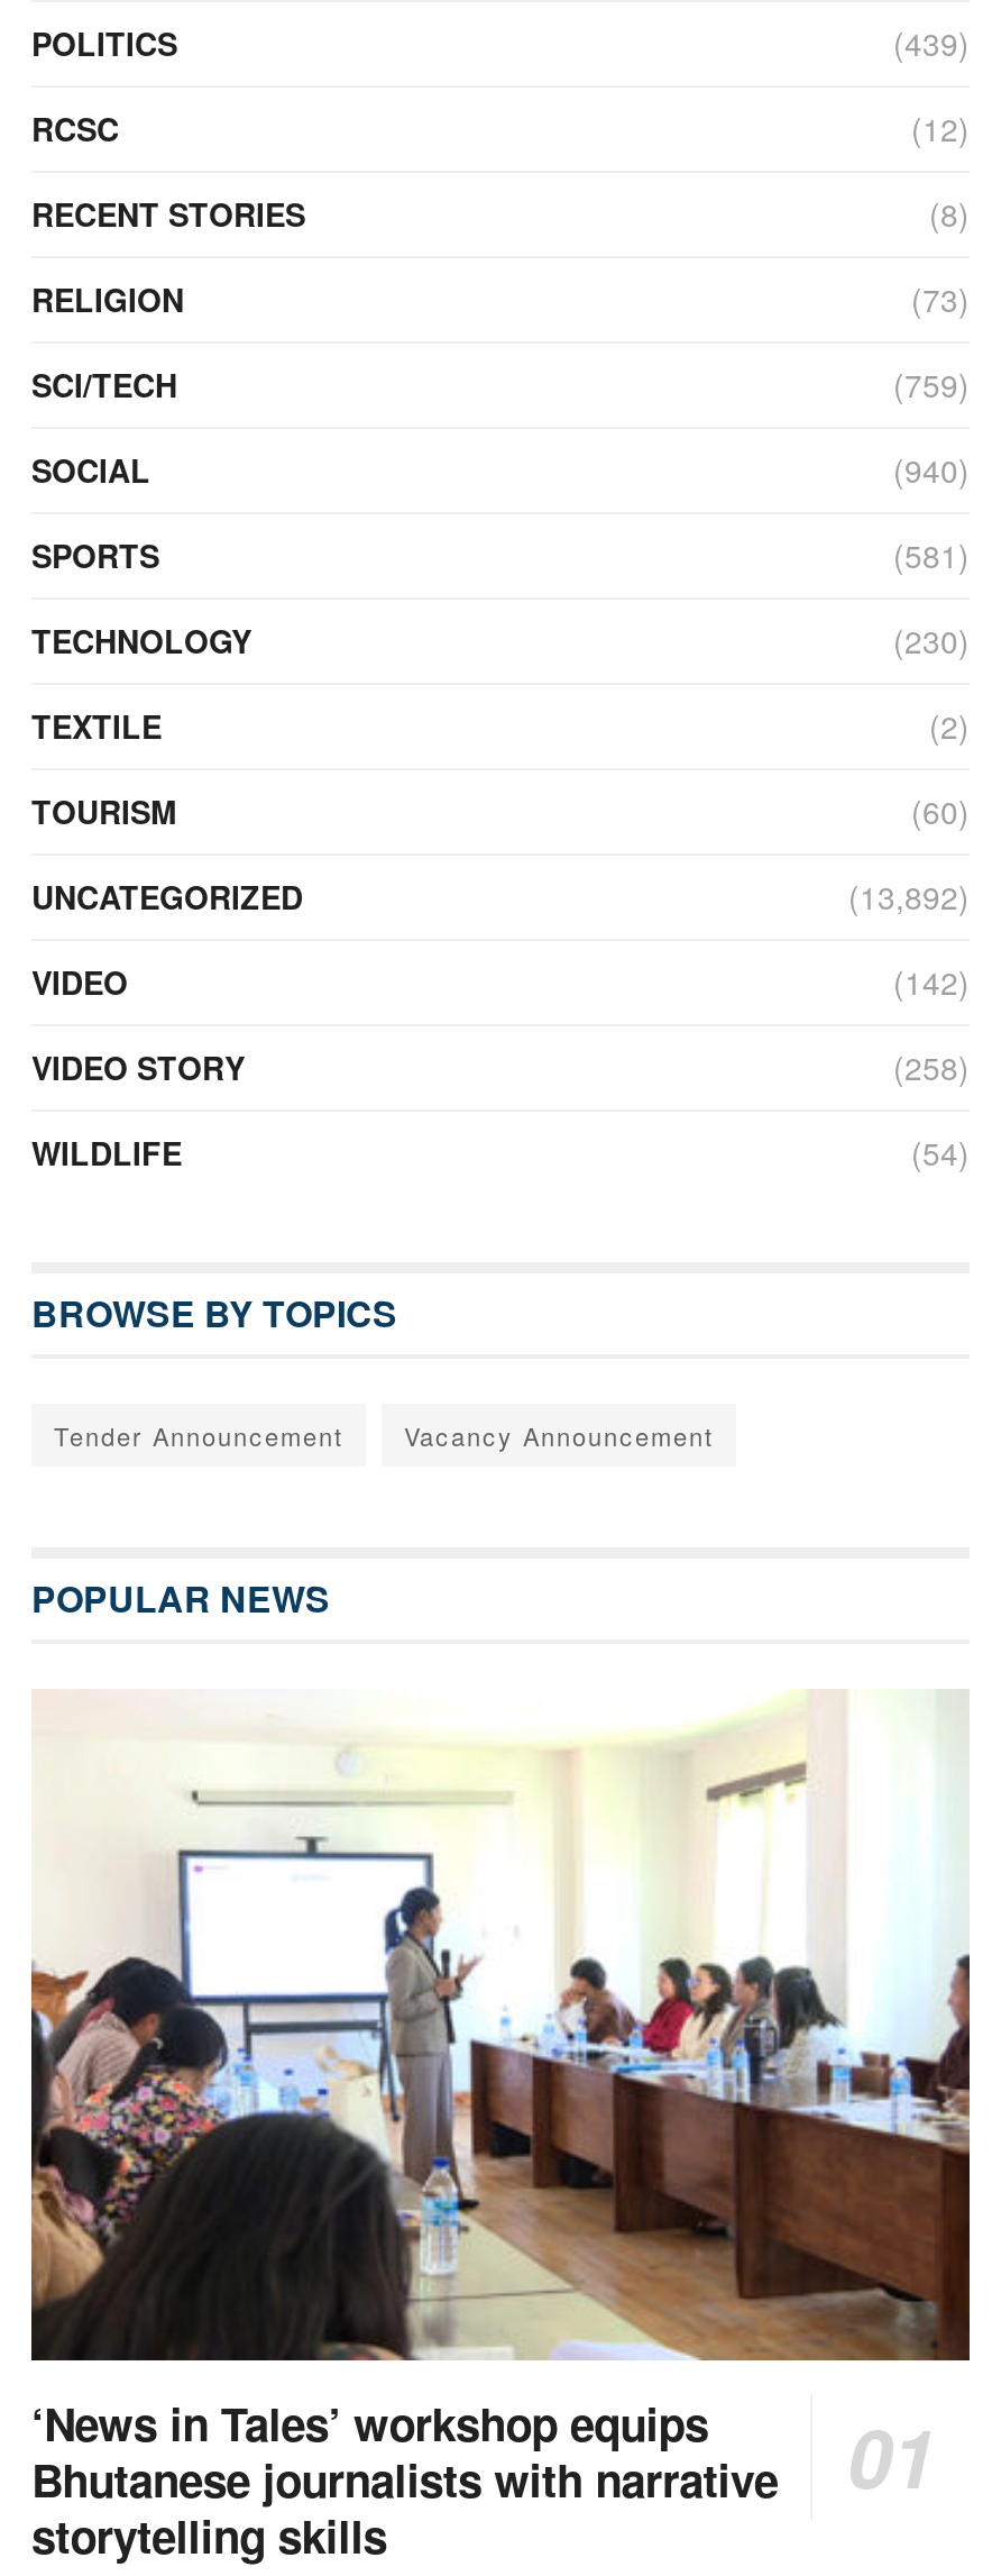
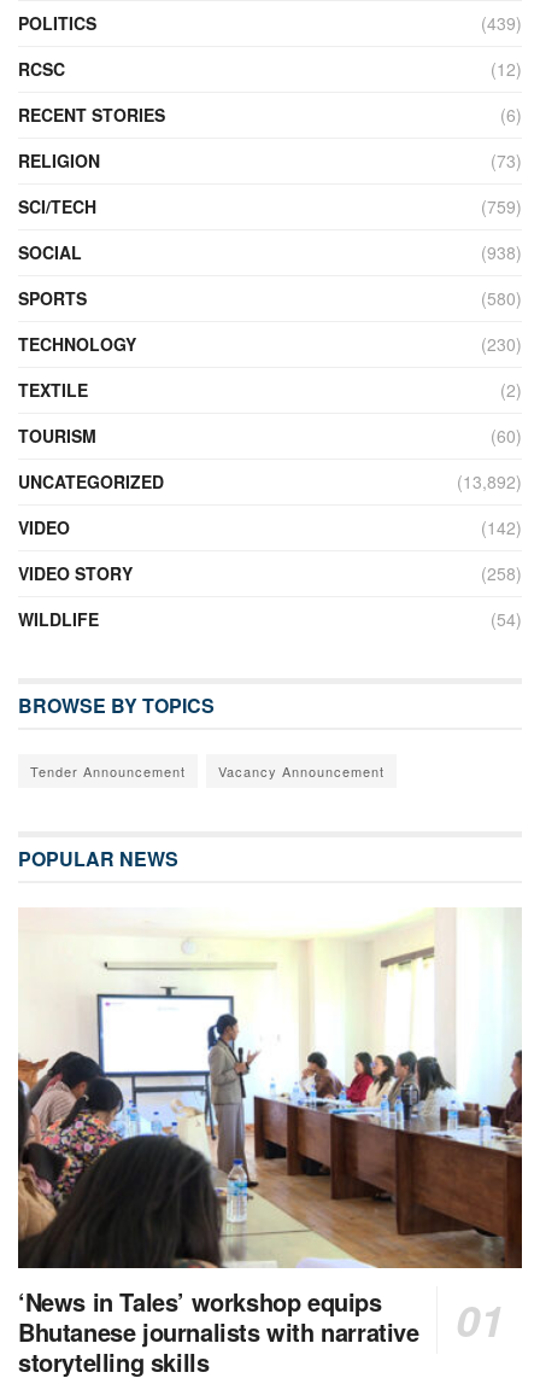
- (8)
+ (6)

- (940)
+ (938)

- (581)
+ (580)
